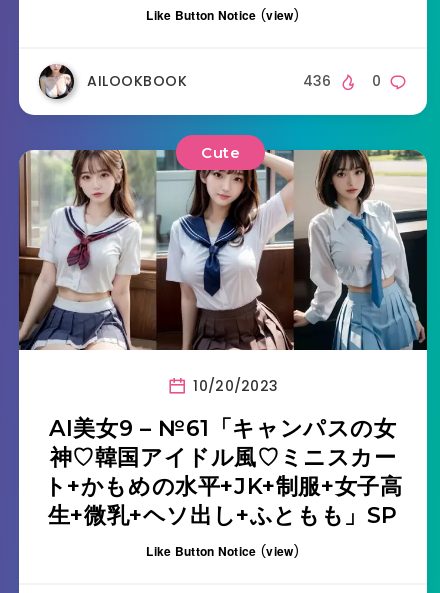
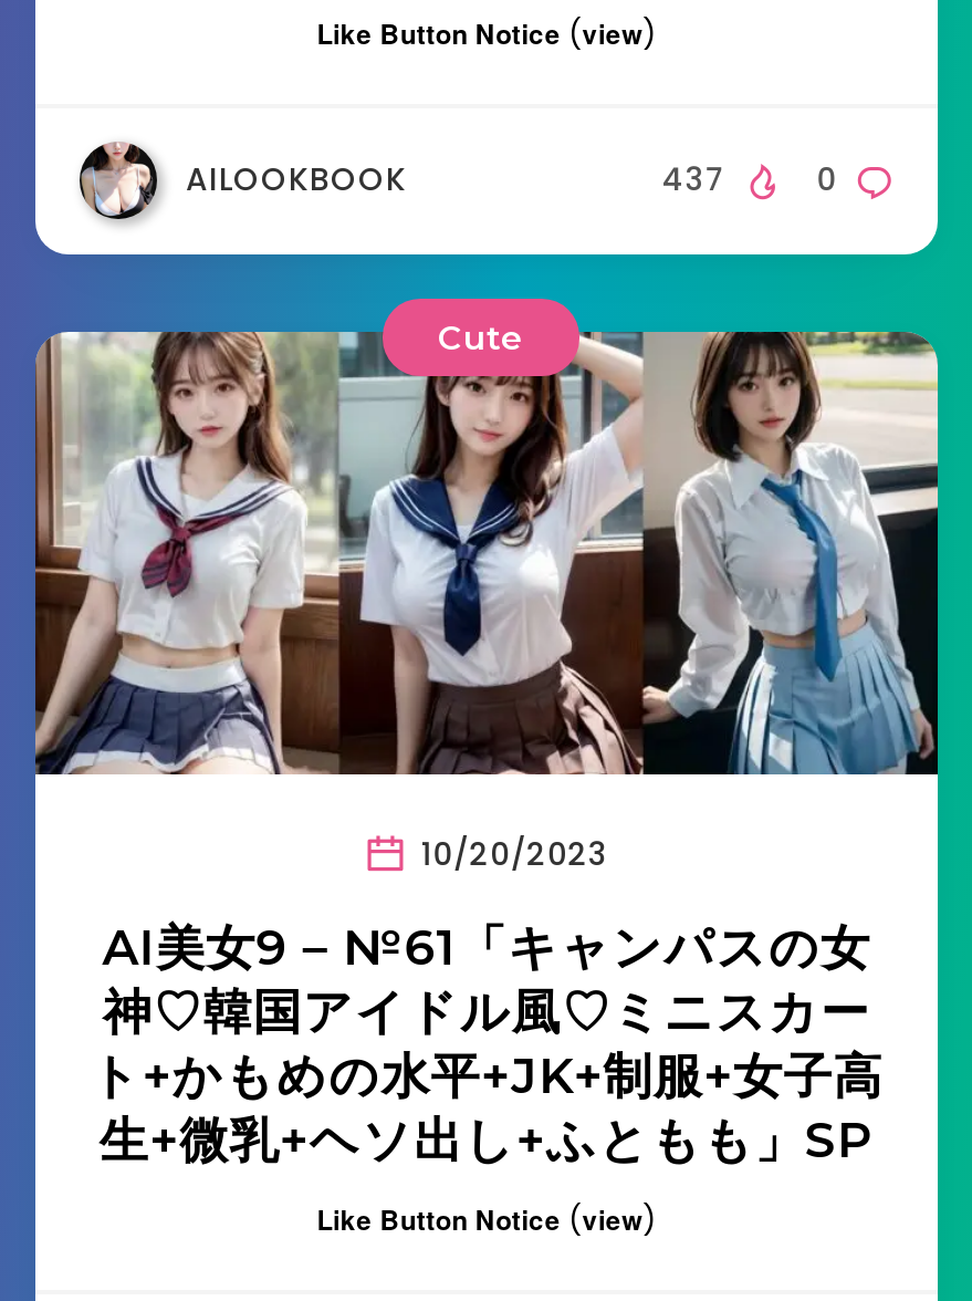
- 436 0
+ 437 0
